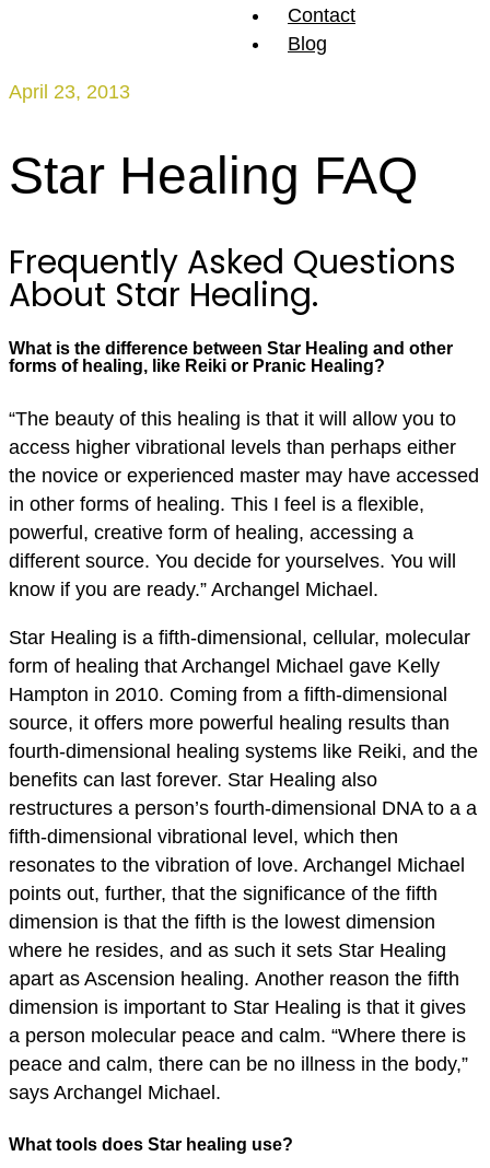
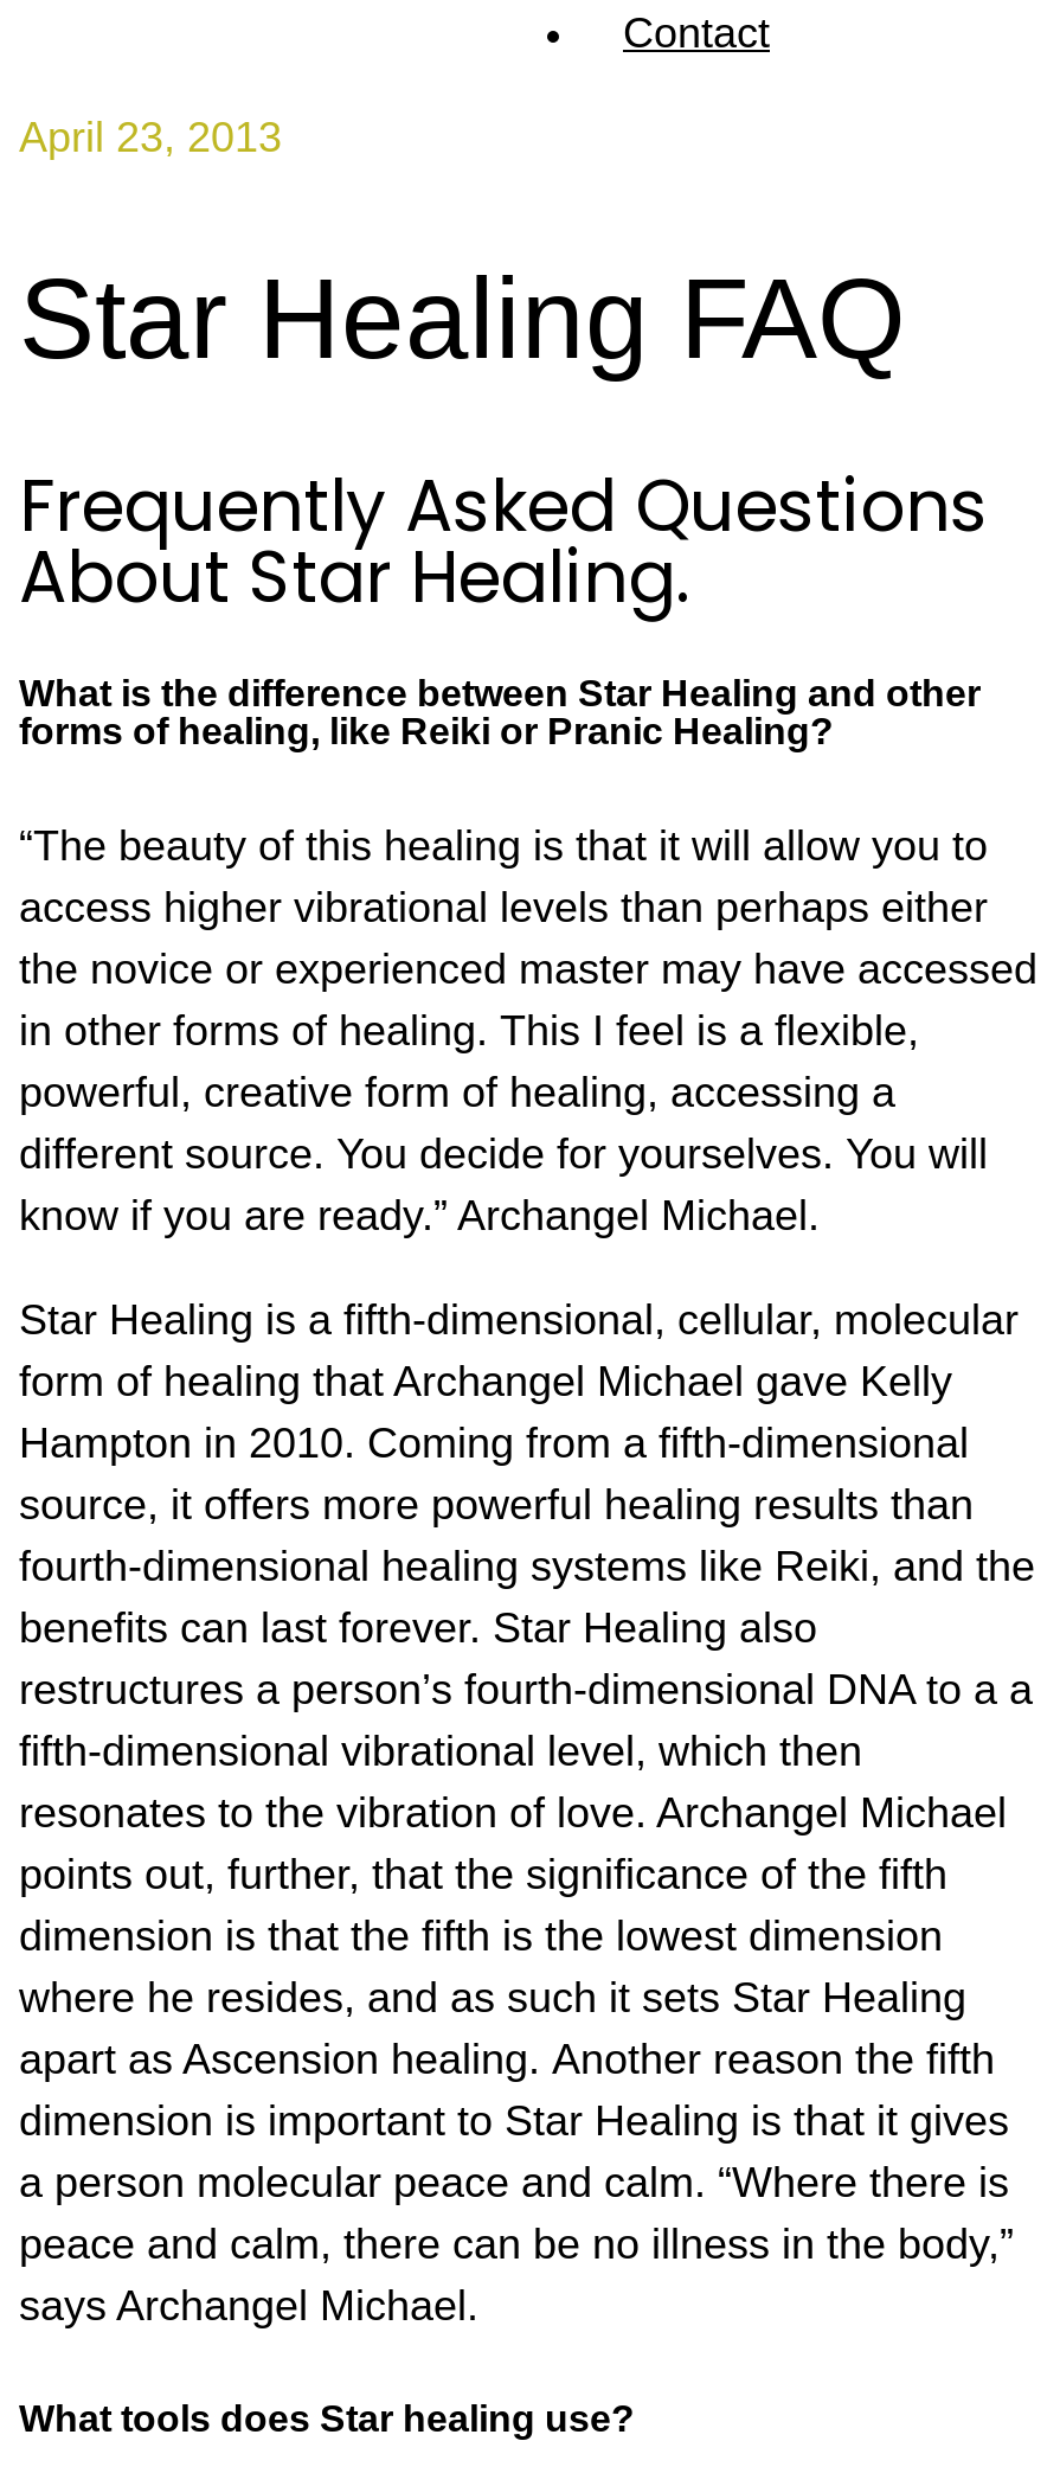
- Blog
